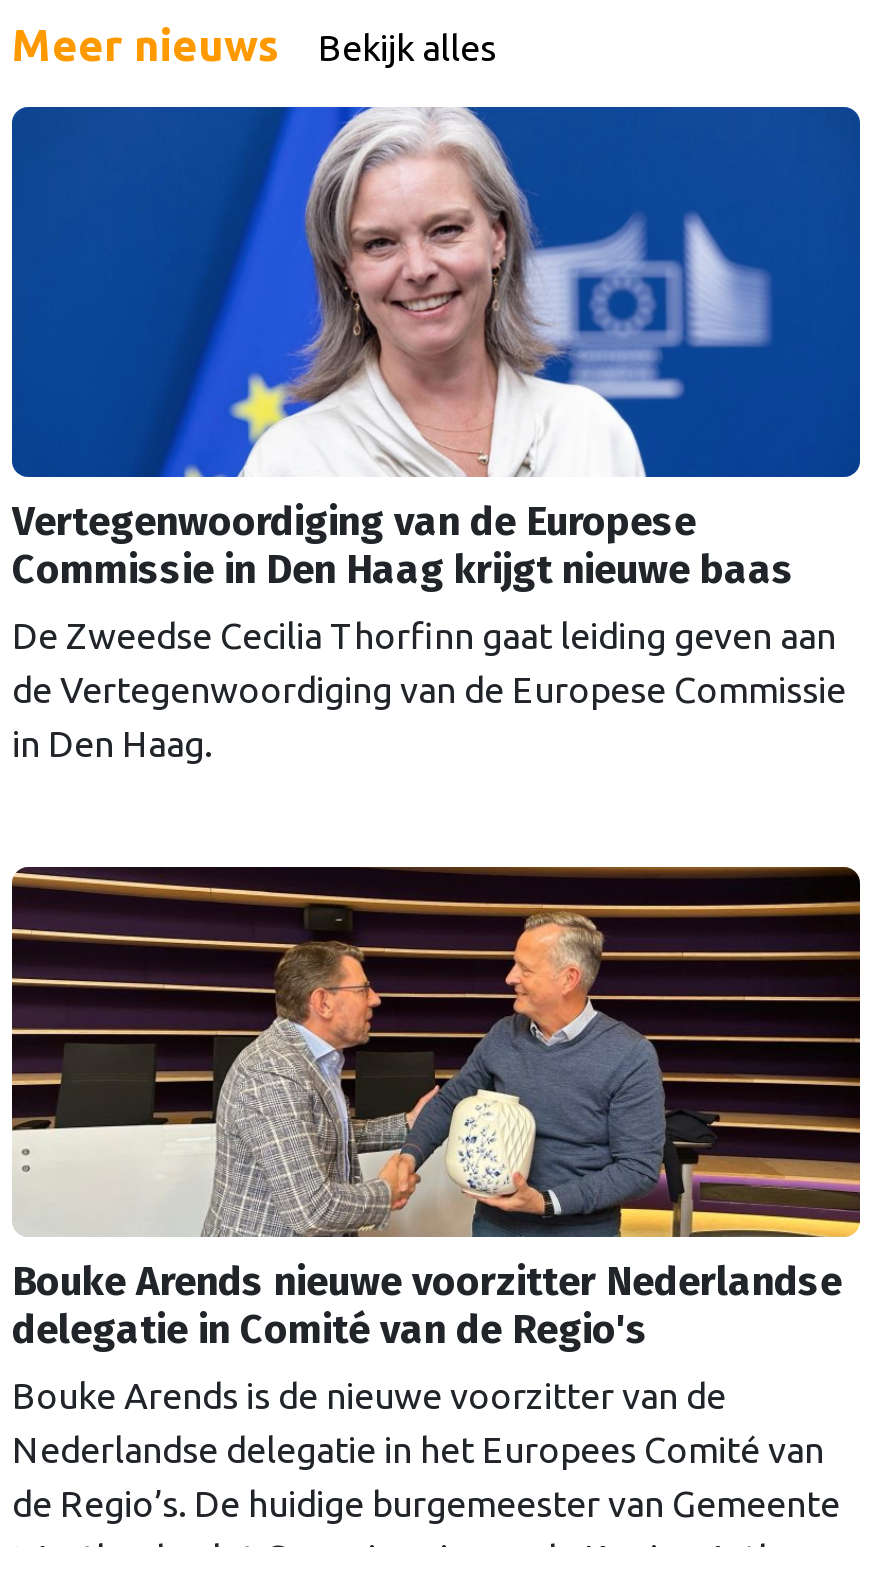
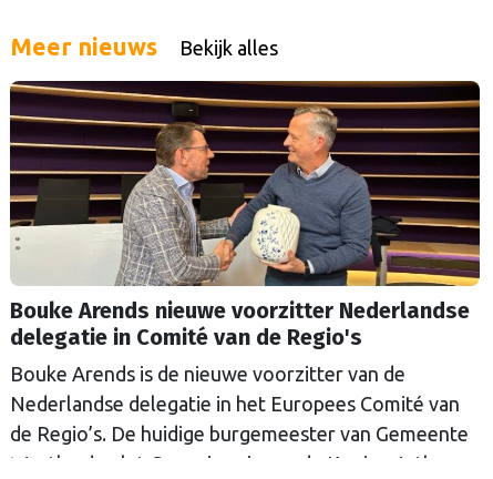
- [image]
- Vertegenwoordiging van de Europese
- Commissie in Den Haag krijgt nieuwe baas
- De Zweedse Cecilia Thorfinn gaat leiding geven aan
- de Vertegenwoordiging van de Europese Commissie
- in Den Haag.
